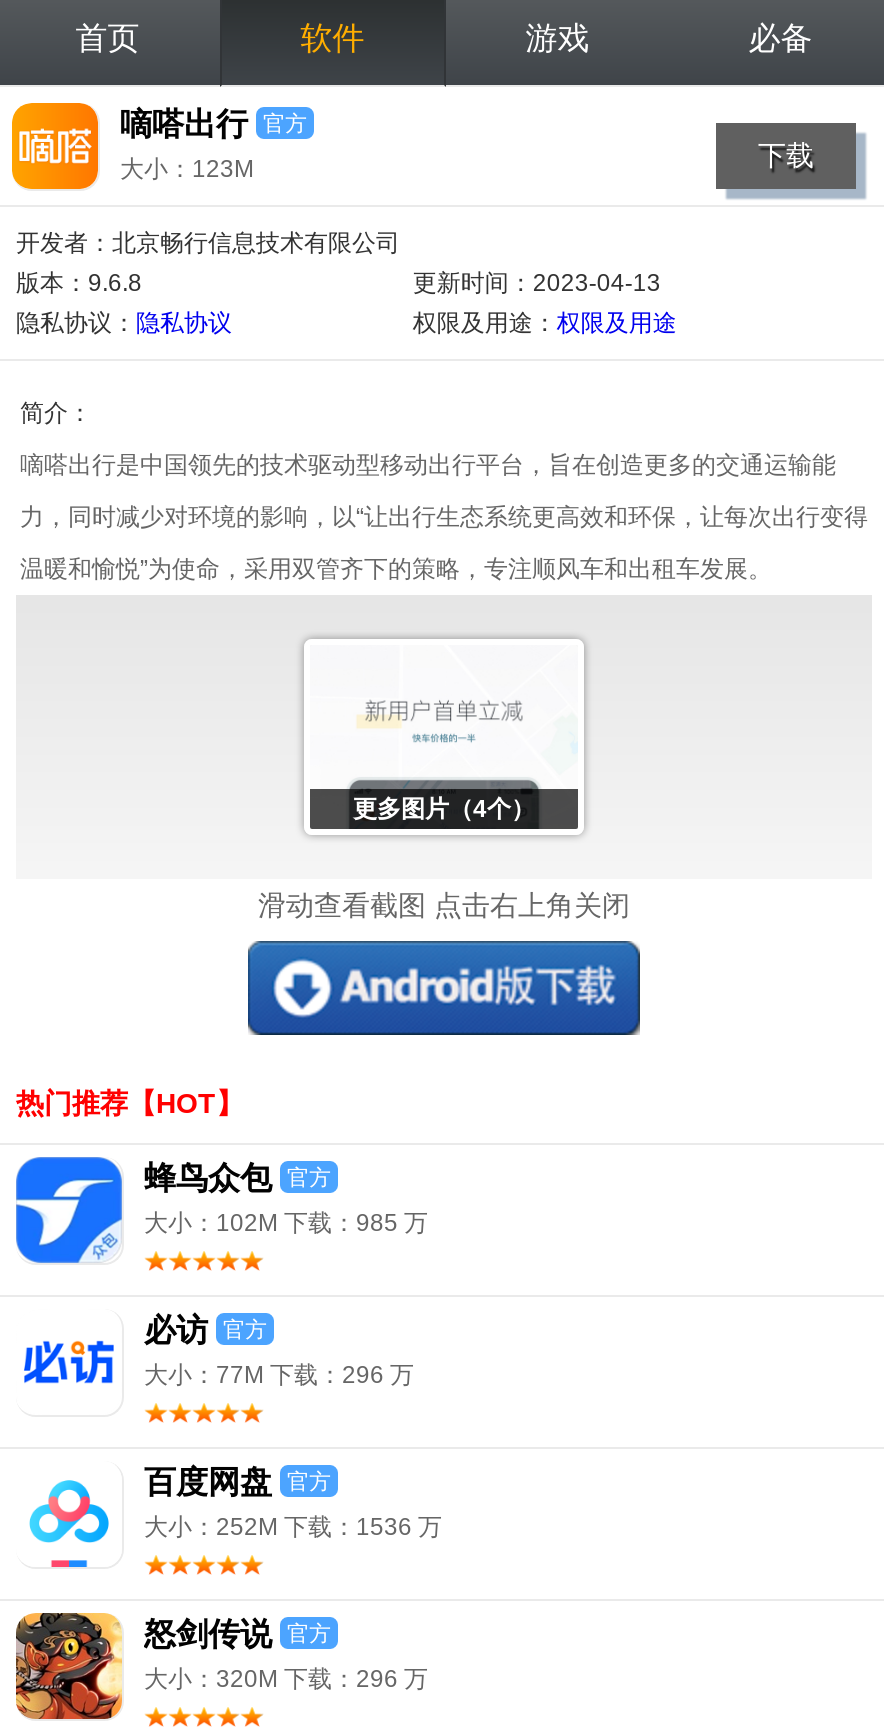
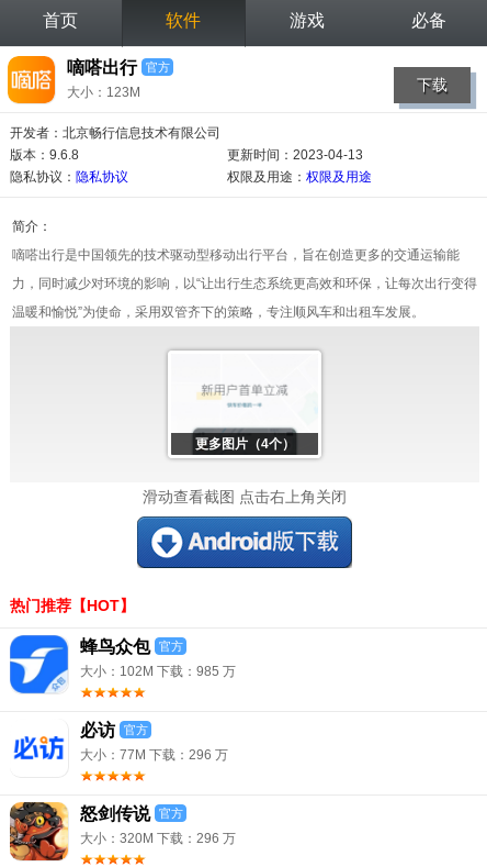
- [image]
- 百度网盘
- 官方
- 大小：252M 下载：1536 万
